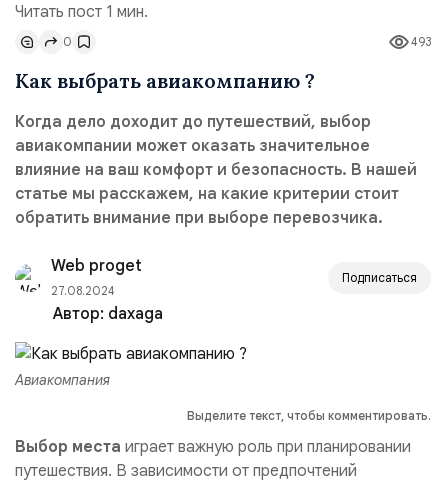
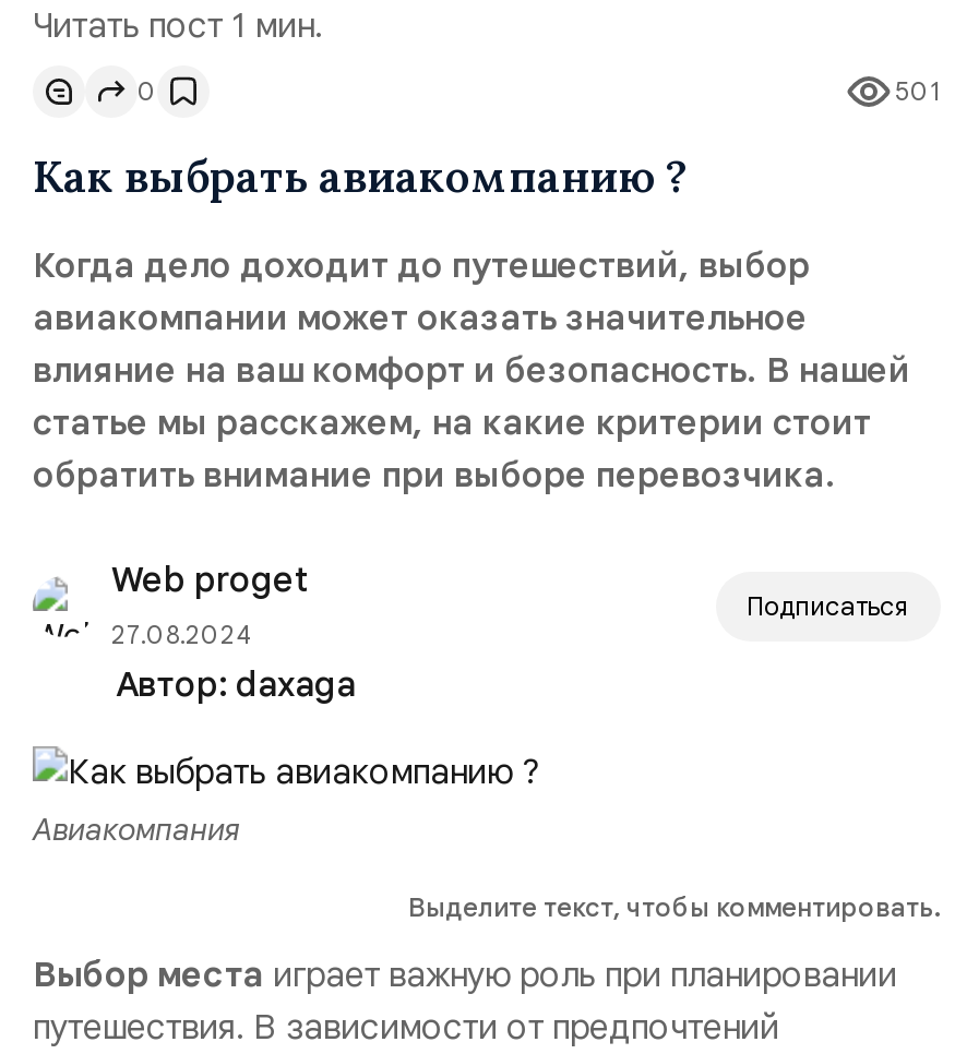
- 493
+ 501
